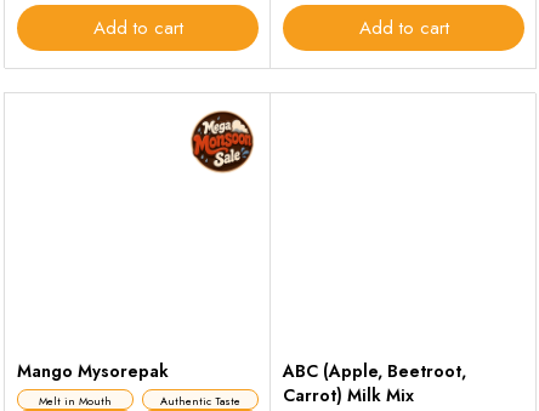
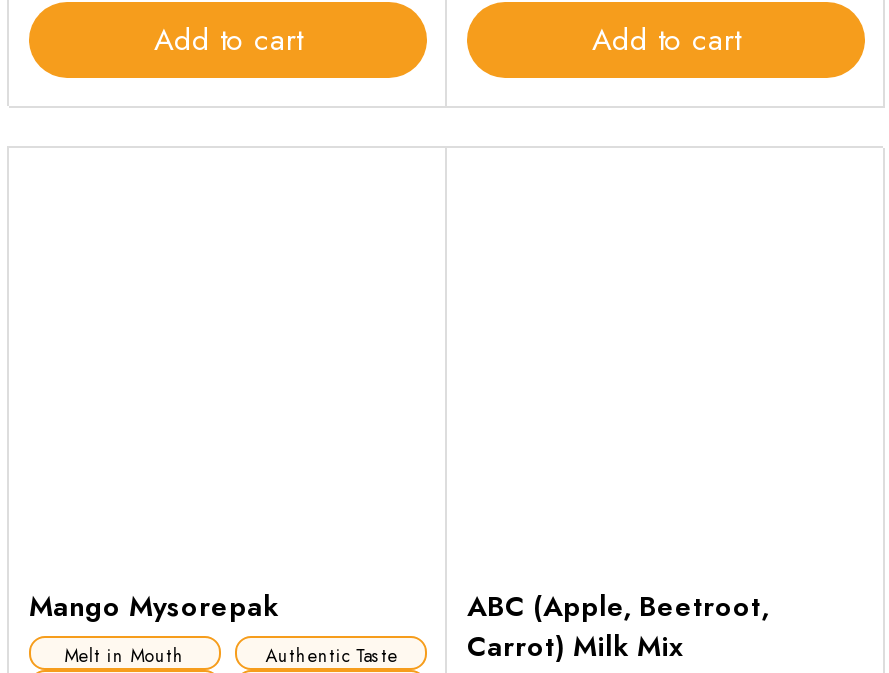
- [image]
